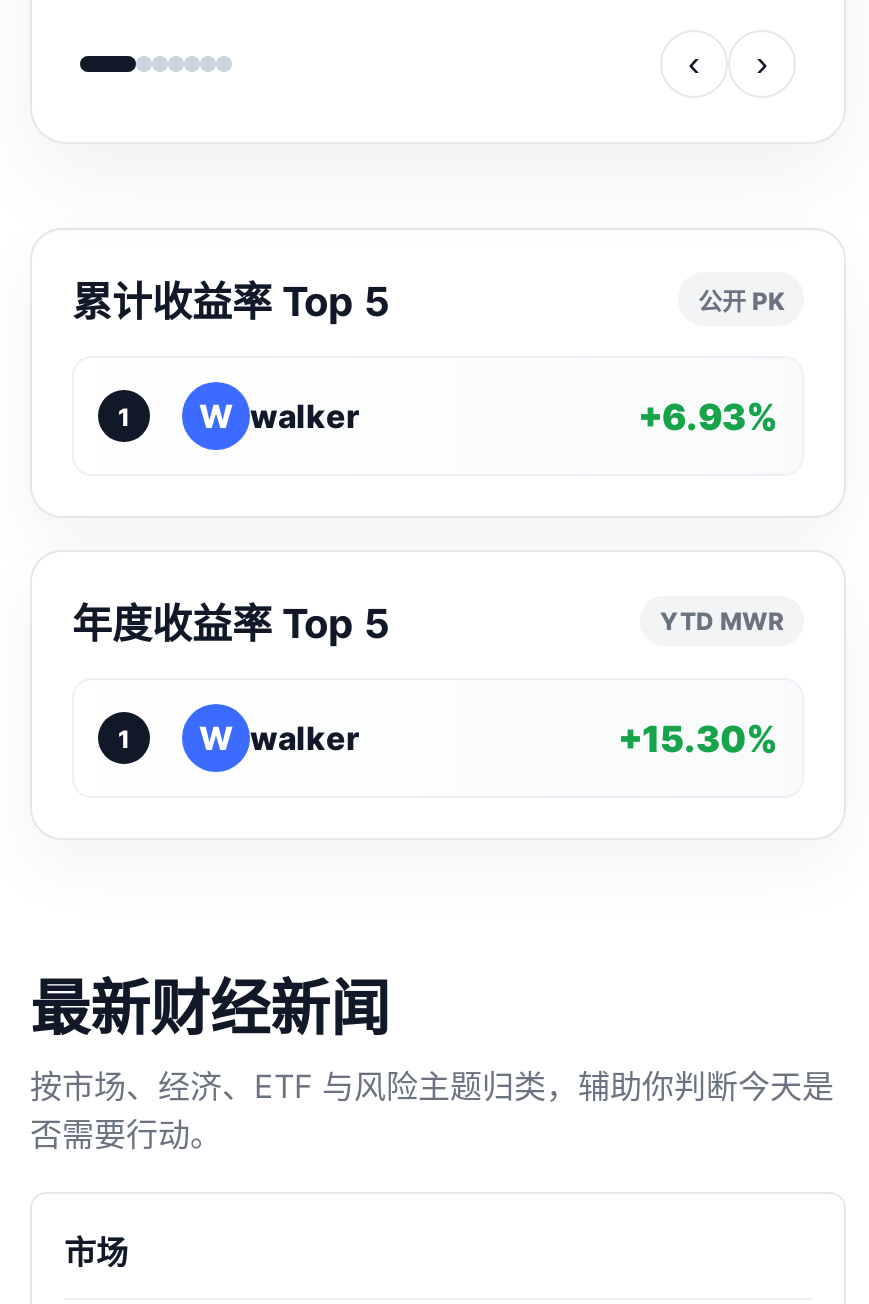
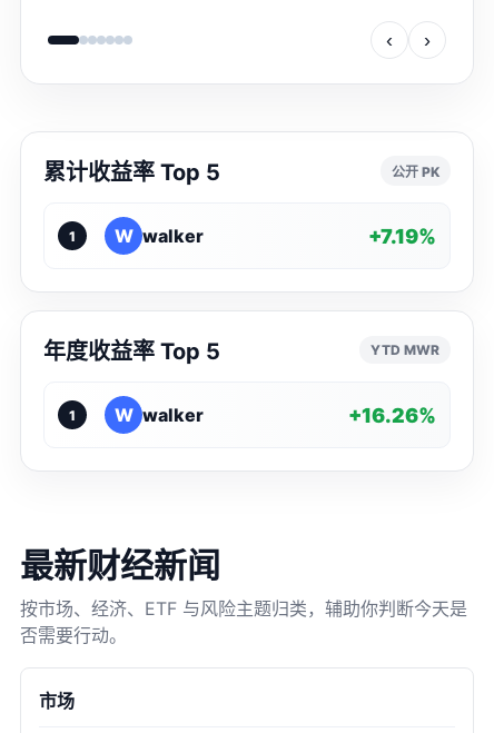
- +6.93%
+ +7.19%

- +15.30%
+ +16.26%
